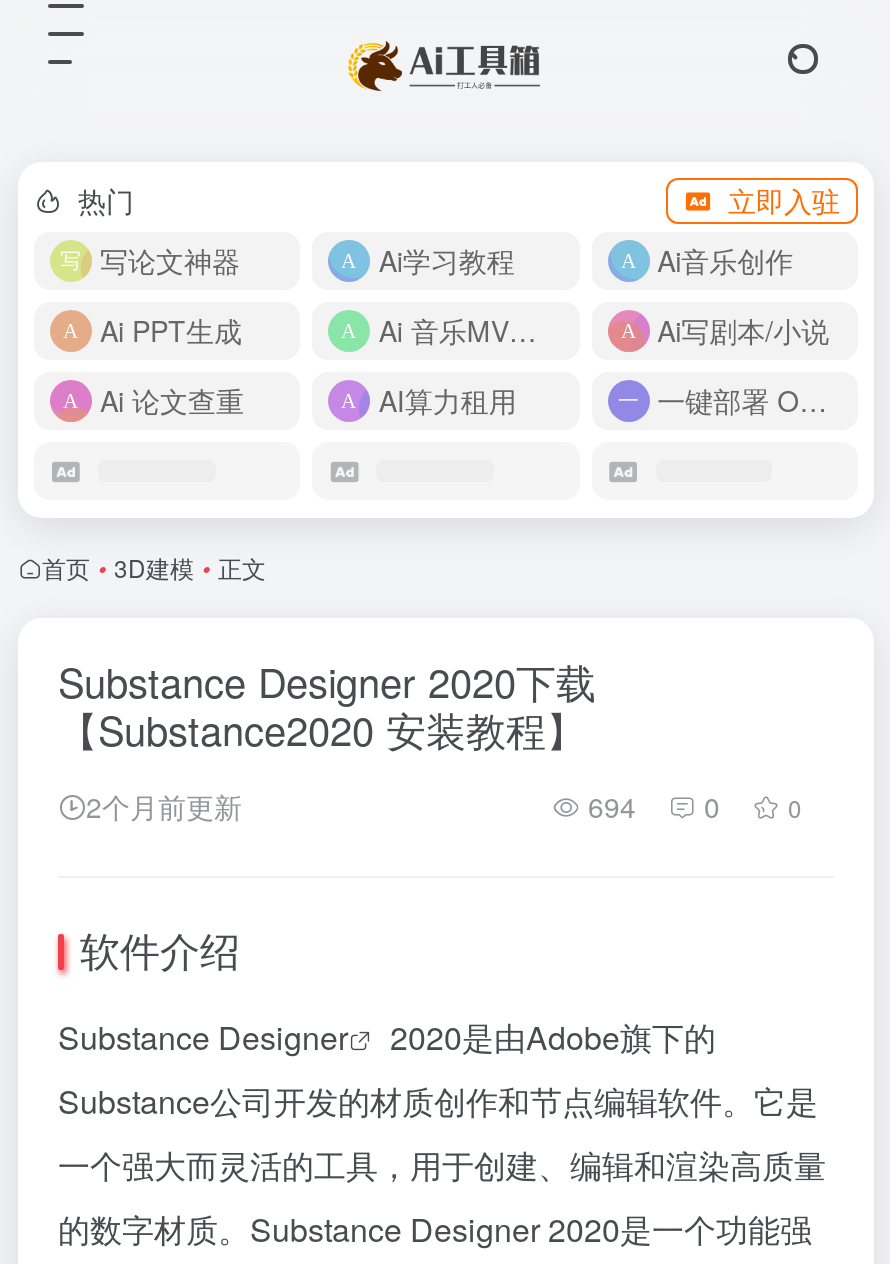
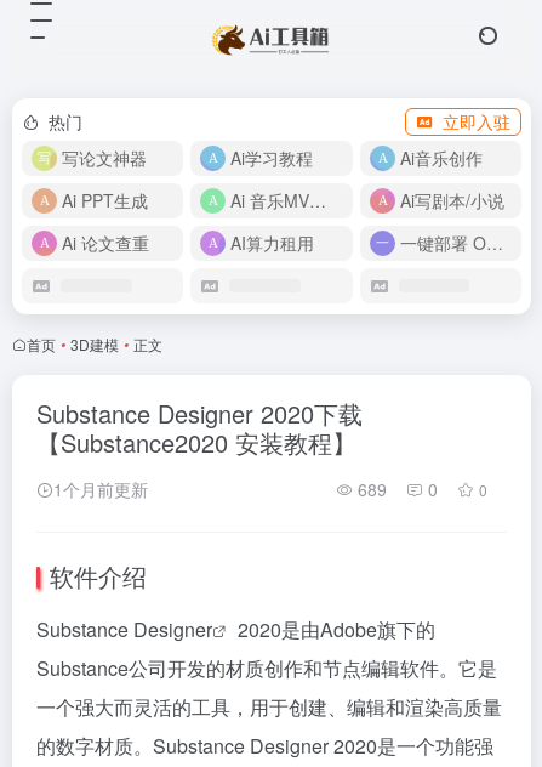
- 2个月前更新
+ 1个月前更新

- 694 0 0
+ 689 0 0
